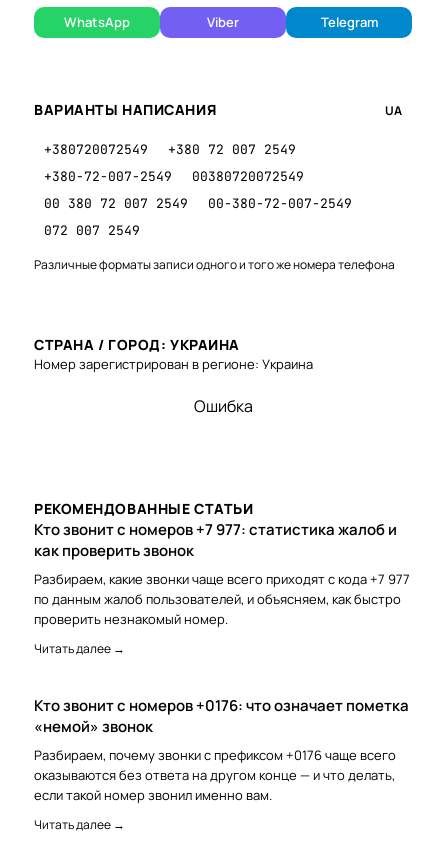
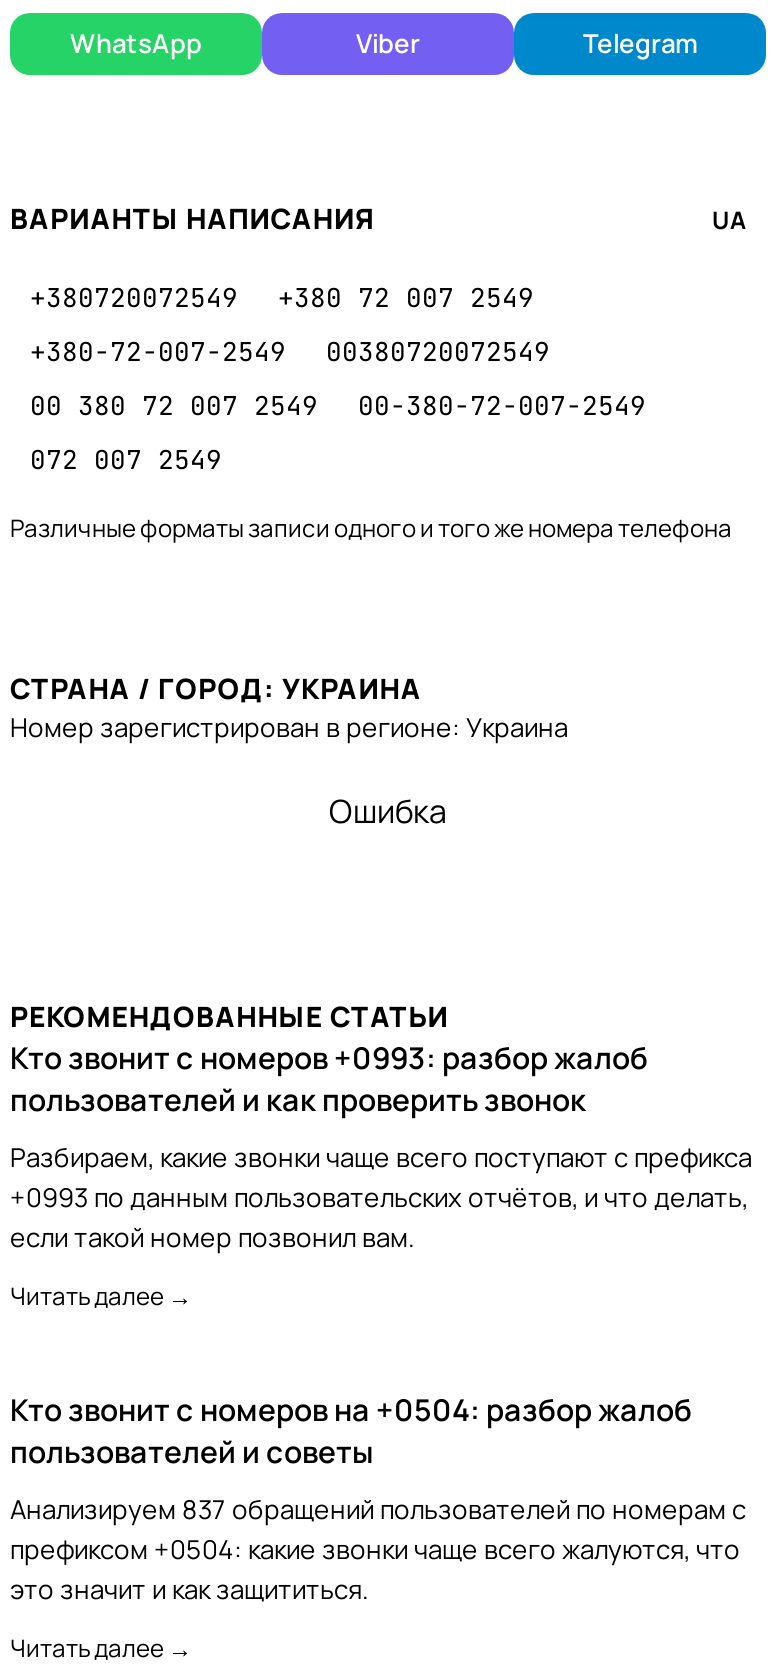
- Кто звонит с номеров +7 977: статистика жалоб и
- как проверить звонок
- Разбираем, какие звонки чаще всего приходят с кода +7 977
- по данным жалоб пользователей, и объясняем, как быстро
- проверить незнакомый номер.
+ Кто звонит с номеров +0993: разбор жалоб
+ пользователей и как проверить звонок
+ Разбираем, какие звонки чаще всего поступают с префикса
+ +0993 по данным пользовательских отчётов, и что делать,
+ если такой номер позвонил вам.

- Кто звонит с номеров +0176: что означает пометка
- «немой» звонок
- Разбираем, почему звонки с префиксом +0176 чаще всего
- оказываются без ответа на другом конце — и что делать,
- если такой номер звонил именно вам.
+ Кто звонит с номеров на +0504: разбор жалоб
+ пользователей и советы
+ Анализируем 837 обращений пользователей по номерам с
+ префиксом +0504: какие звонки чаще всего жалуются, что
+ это значит и как защититься.
